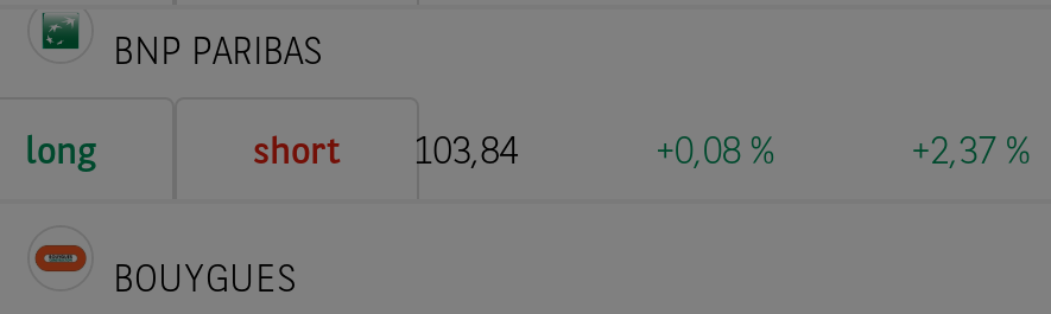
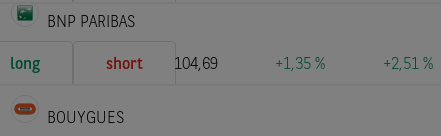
- short 103,84
+ short 104,69

- +0,08 %
+ +1,35 %

- +2,37 %
+ +2,51 %
